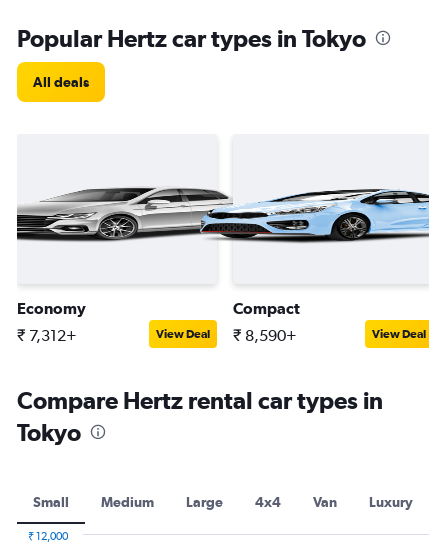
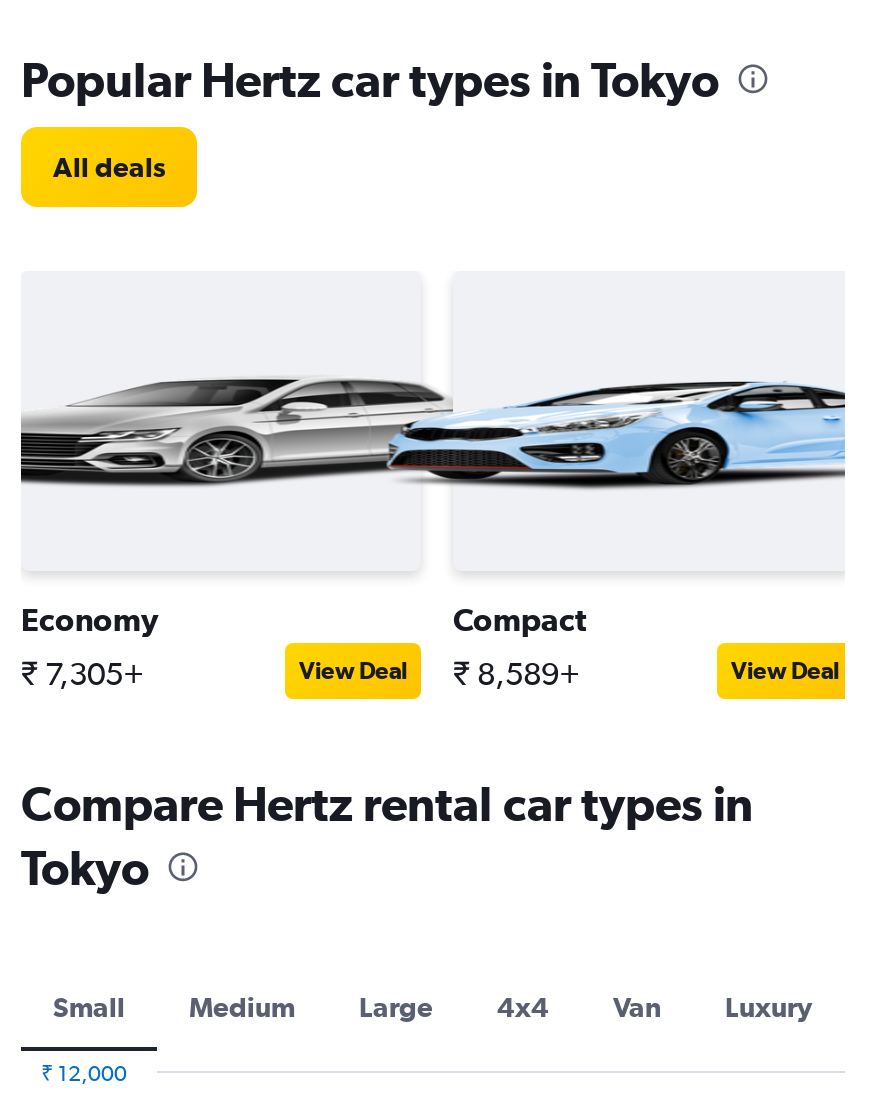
- ₹ 7,312+
+ ₹ 7,305+

- View Deal ₹ 8,590+
+ View Deal ₹ 8,589+
